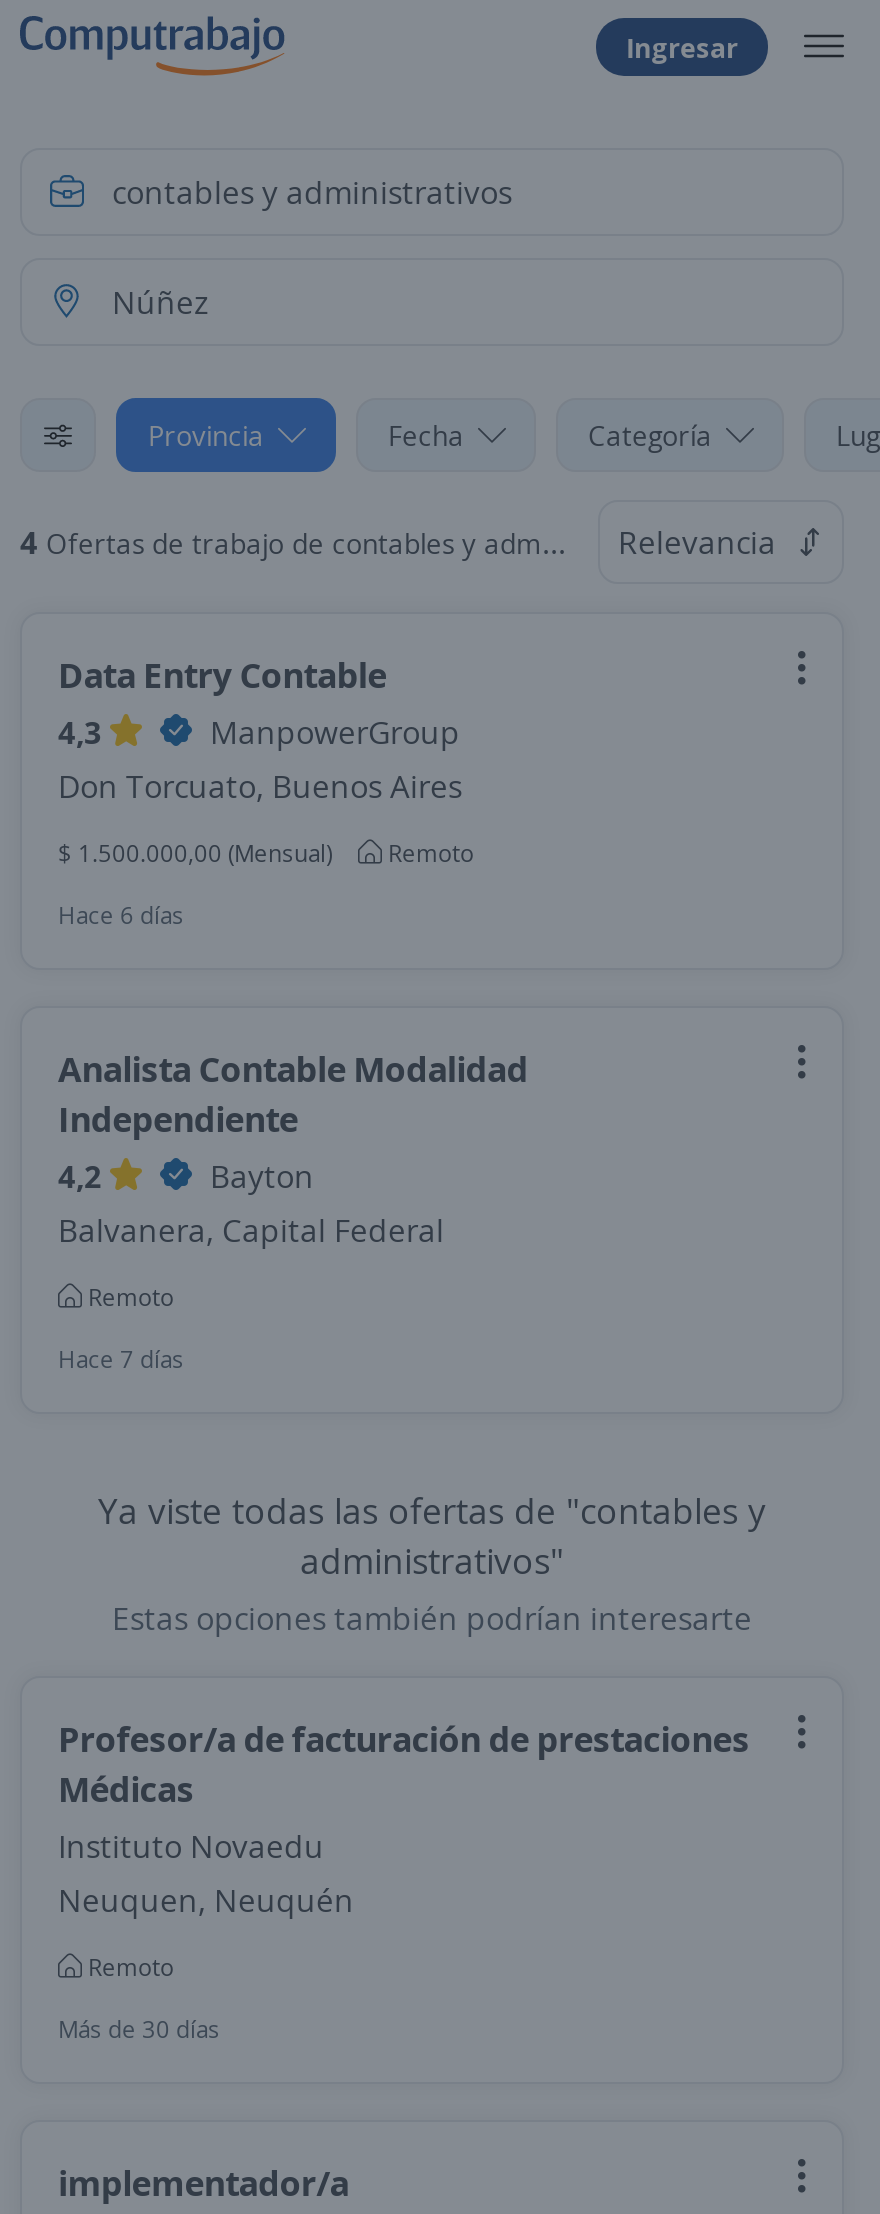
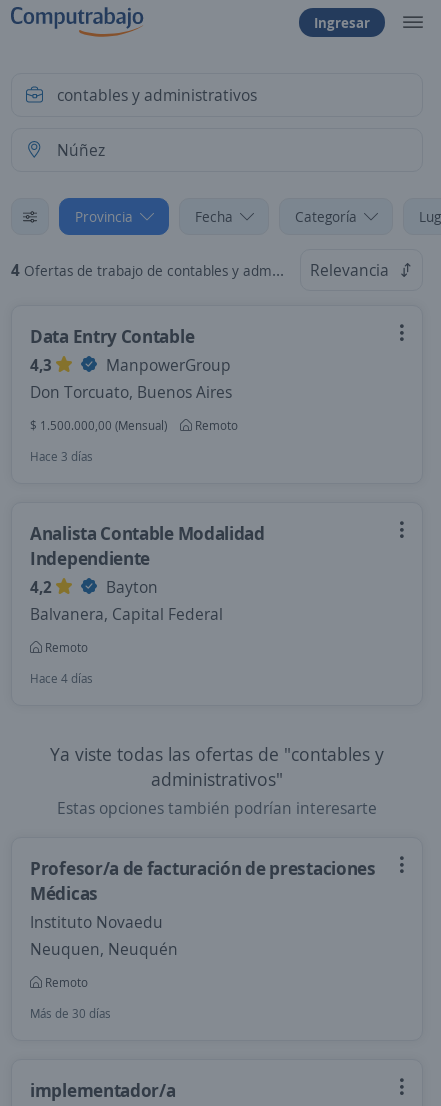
- Hace 6 días
+ Hace 3 días

- Hace 7 días
+ Hace 4 días
